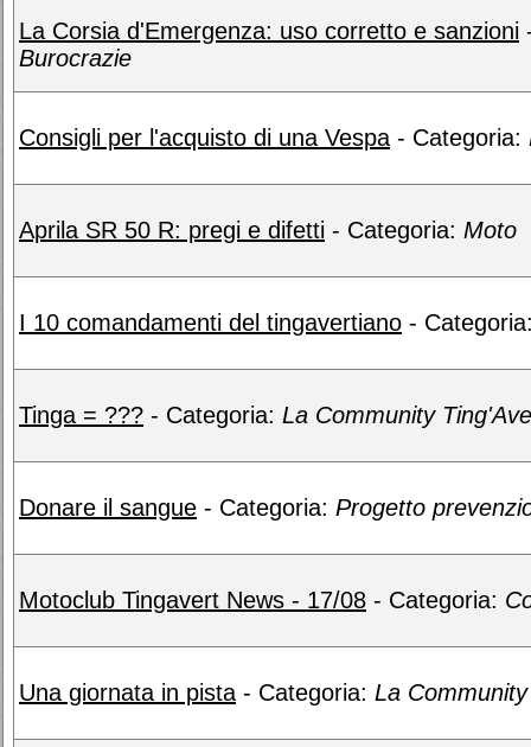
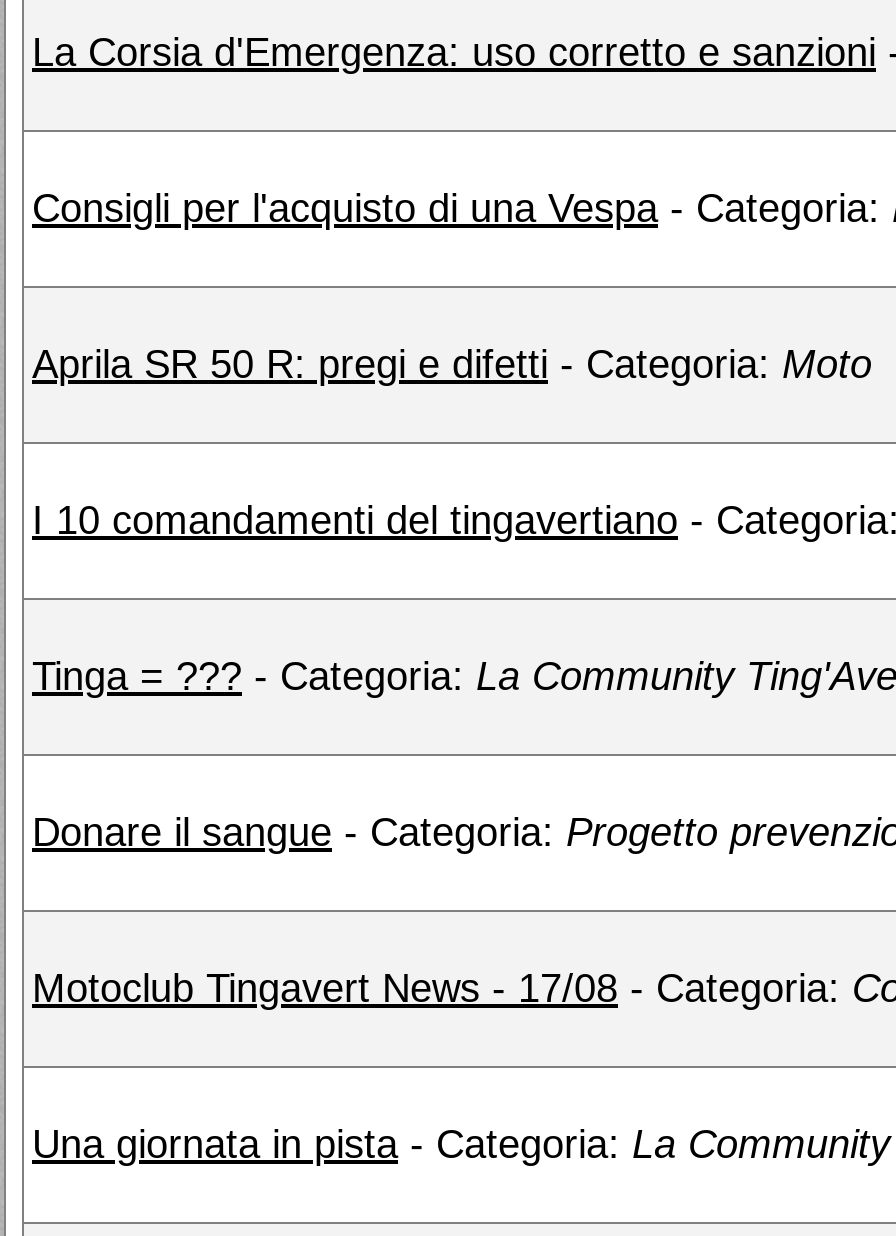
- Burocrazie
